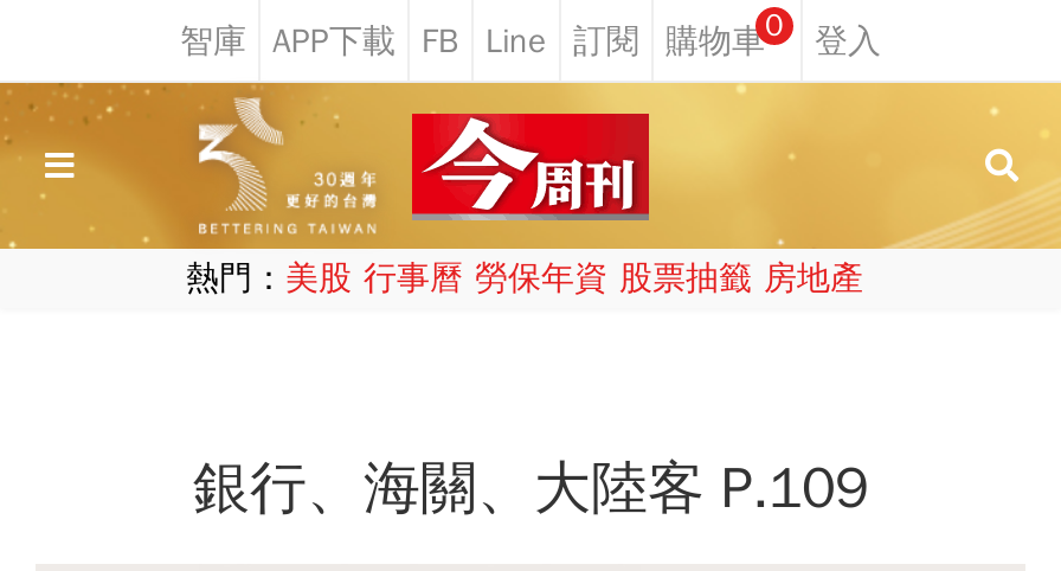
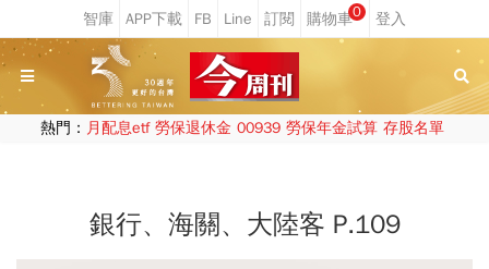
- 熱門：美股 行事曆 勞保年資 股票抽籤 房地產
+ 熱門：月配息etf 勞保退休金 00939 勞保年金試算 存股名單
